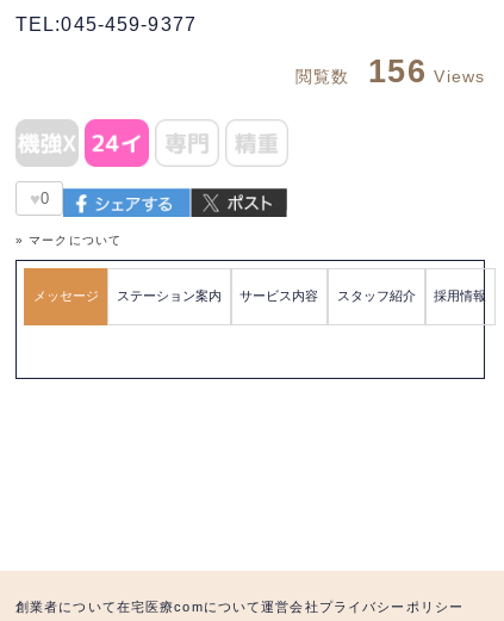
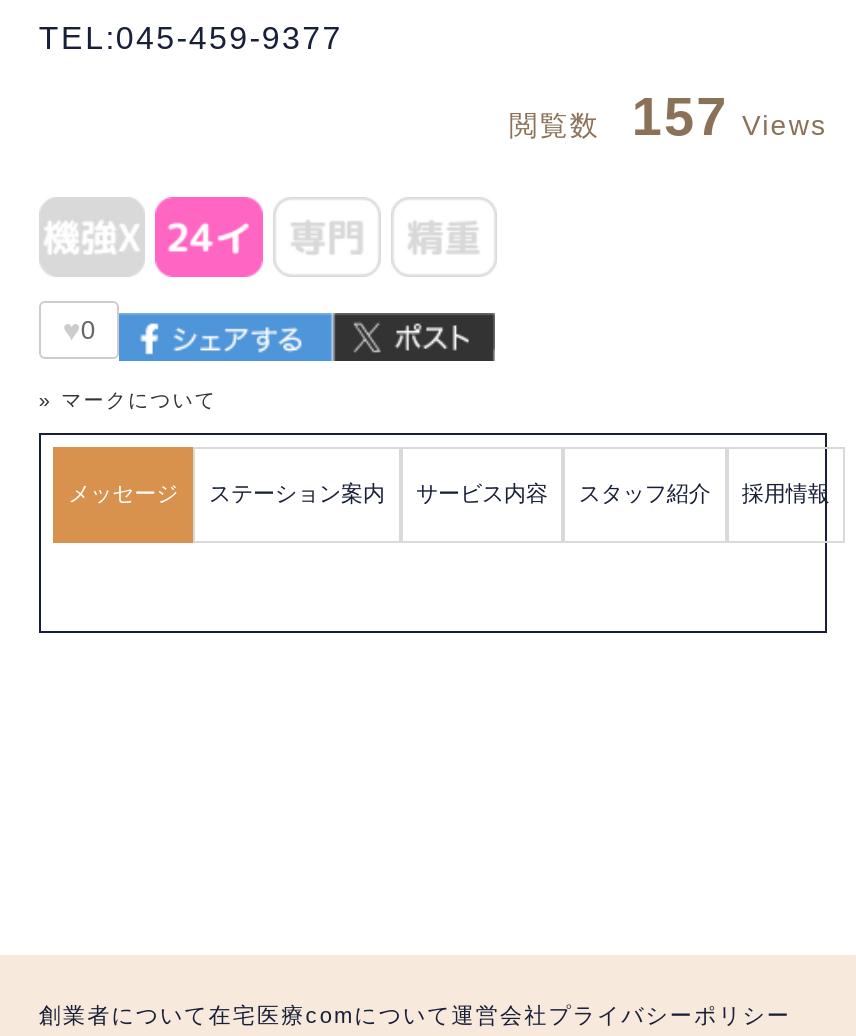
- 閲覧数 156 Views
+ 閲覧数 157 Views
